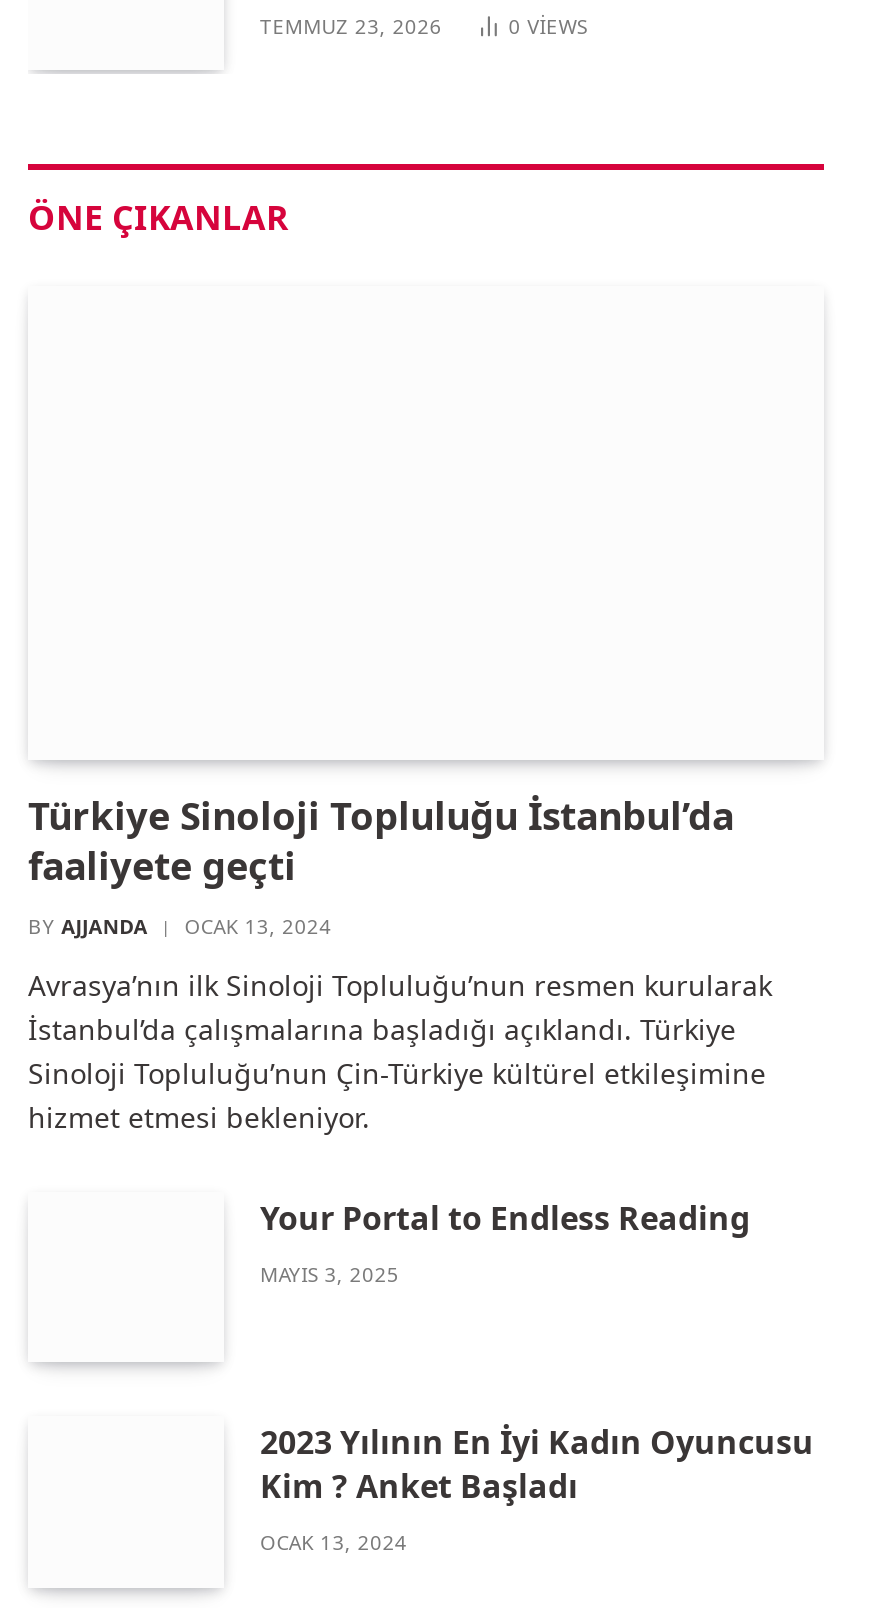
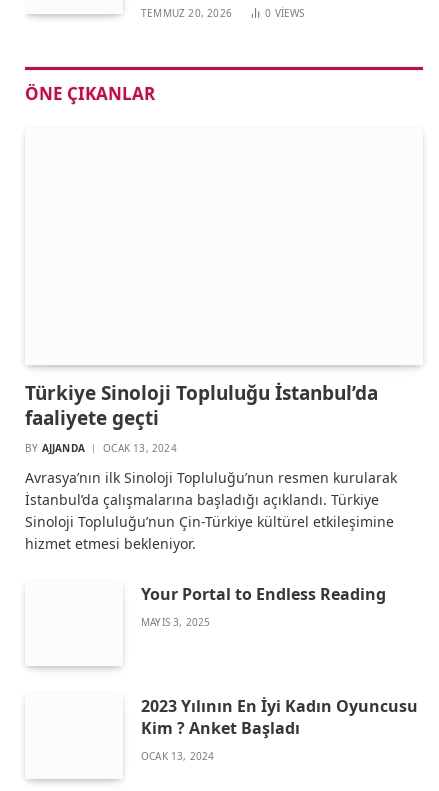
- TEMMUZ 23, 2026
+ TEMMUZ 20, 2026
